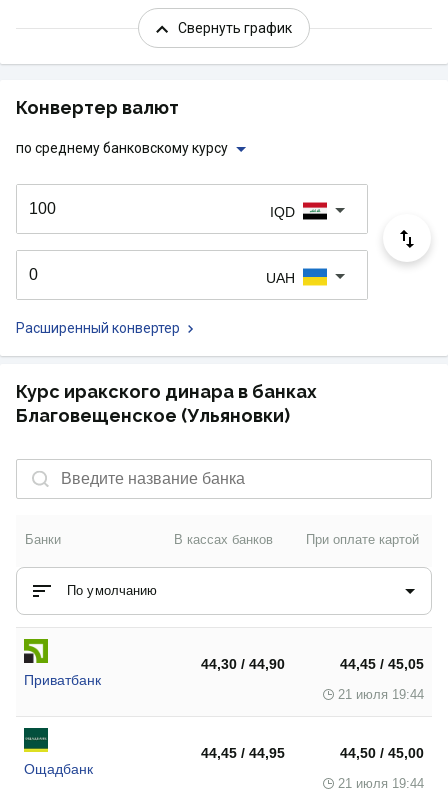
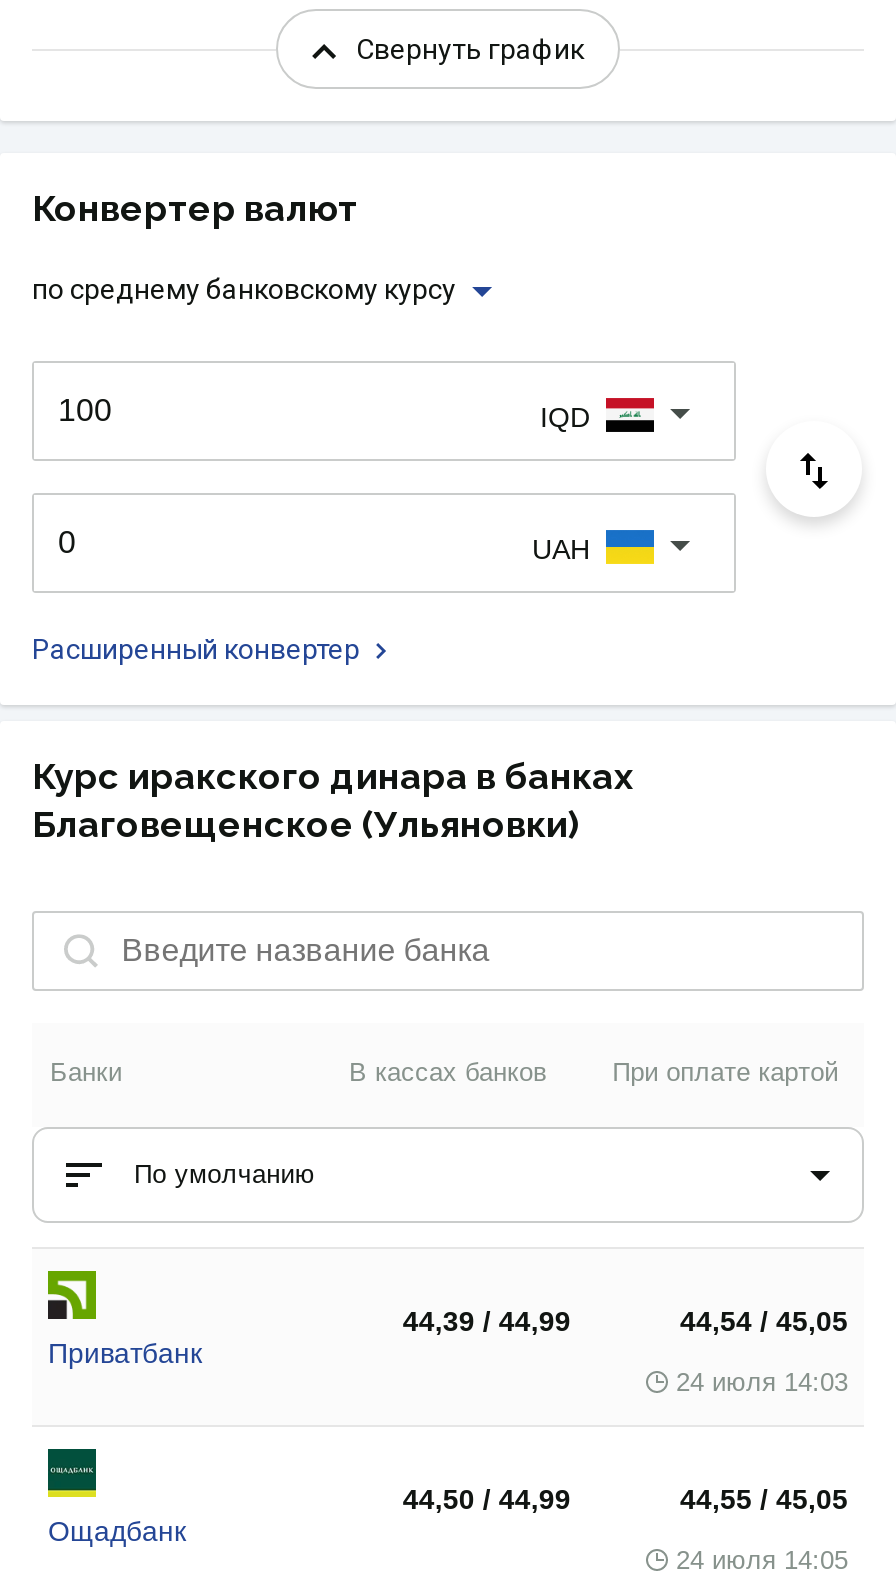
- 44,30 / 44,90
+ 44,39 / 44,99

- 44,45 / 45,05
+ 44,54 / 45,05

- 21 июля 19:44
+ 24 июля 14:03

- 44,45 / 44,95
+ 44,50 / 44,99

- 44,50 / 45,00
+ 44,55 / 45,05

- 21 июля 19:44
+ 24 июля 14:05
